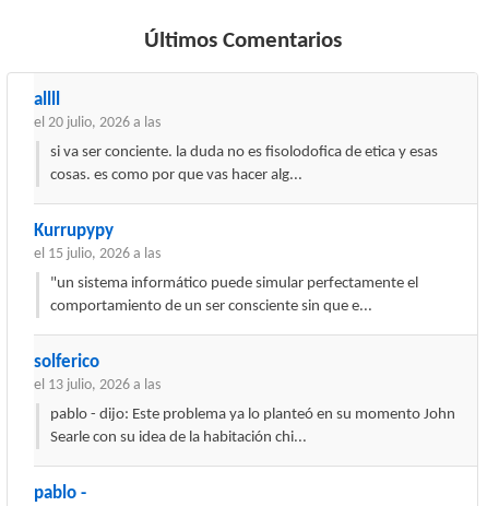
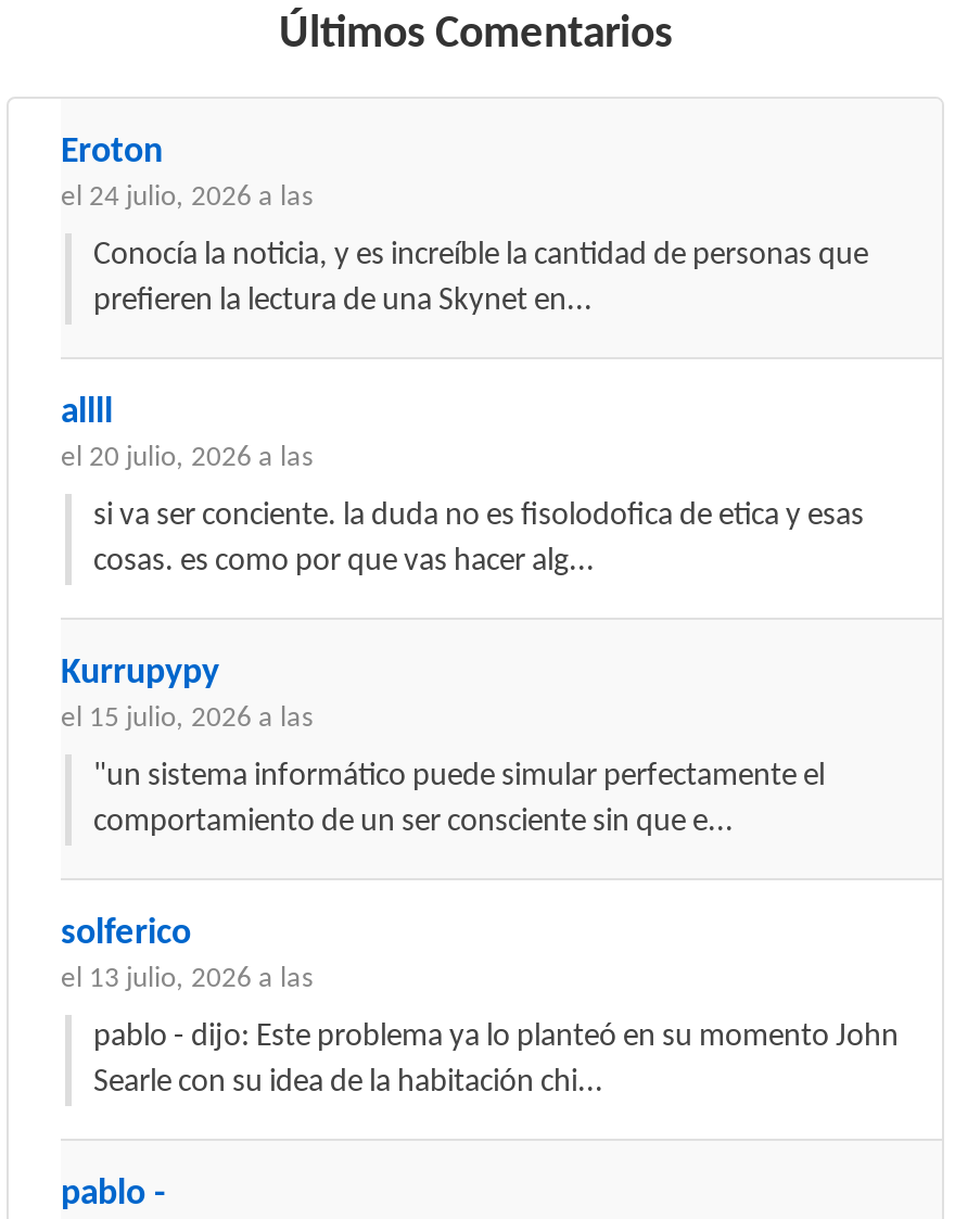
+ Eroton
+ el 24 julio, 2026 a las
+ Conocía la noticia, y es increíble la cantidad de personas que
+ prefieren la lectura de una Skynet en...
